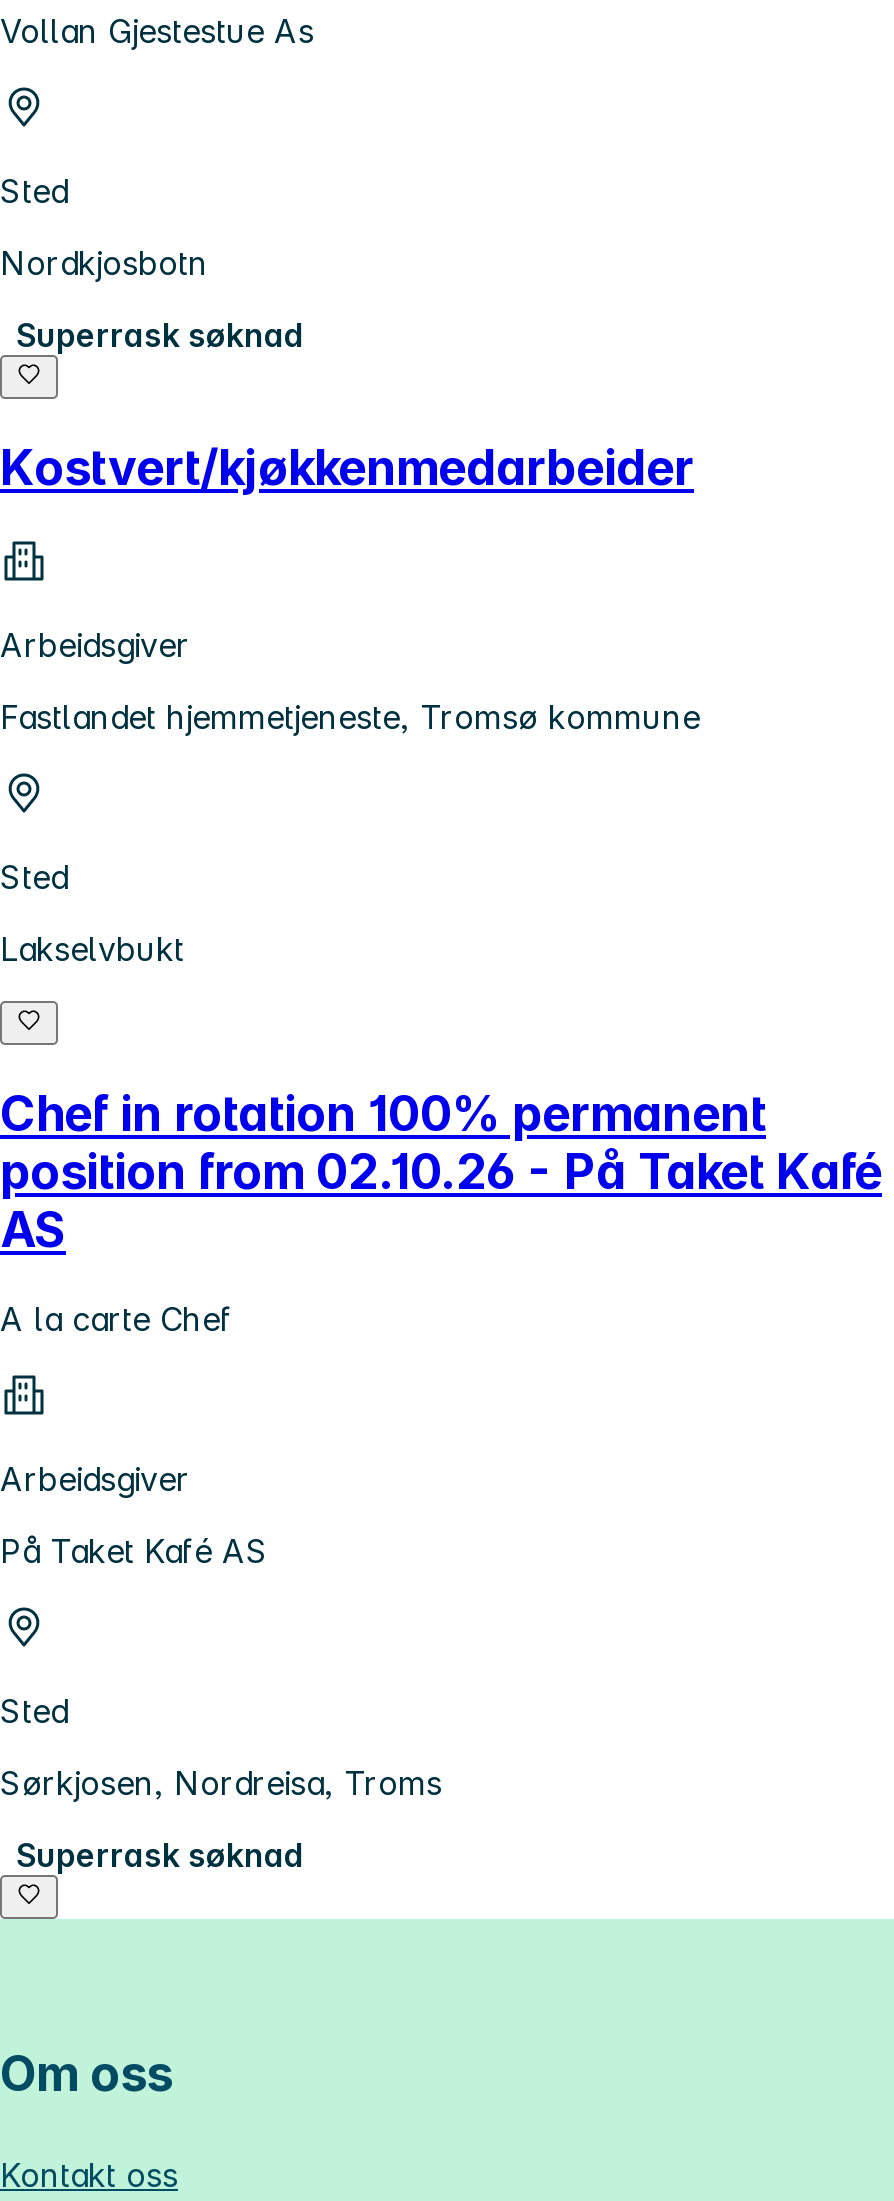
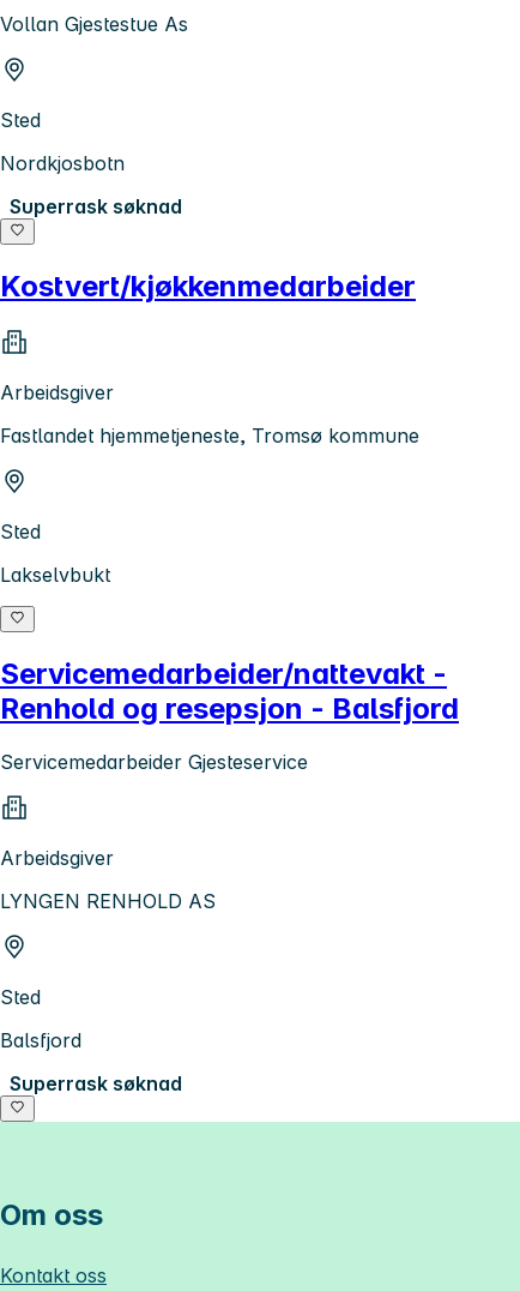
- Chef in rotation 100% permanent
- position from 02.10.26 - På Taket Kafé
- AS
+ Servicemedarbeider/nattevakt -
+ Renhold og resepsjon - Balsfjord

- A la carte Chef
+ Servicemedarbeider Gjesteservice

- På Taket Kafé AS
+ LYNGEN RENHOLD AS

- Sørkjosen, Nordreisa, Troms
+ Balsfjord
